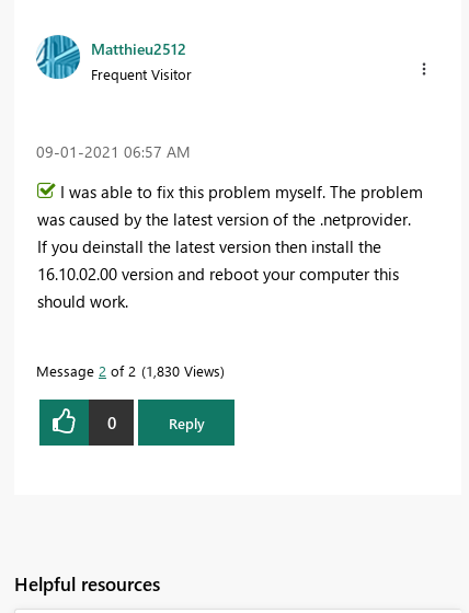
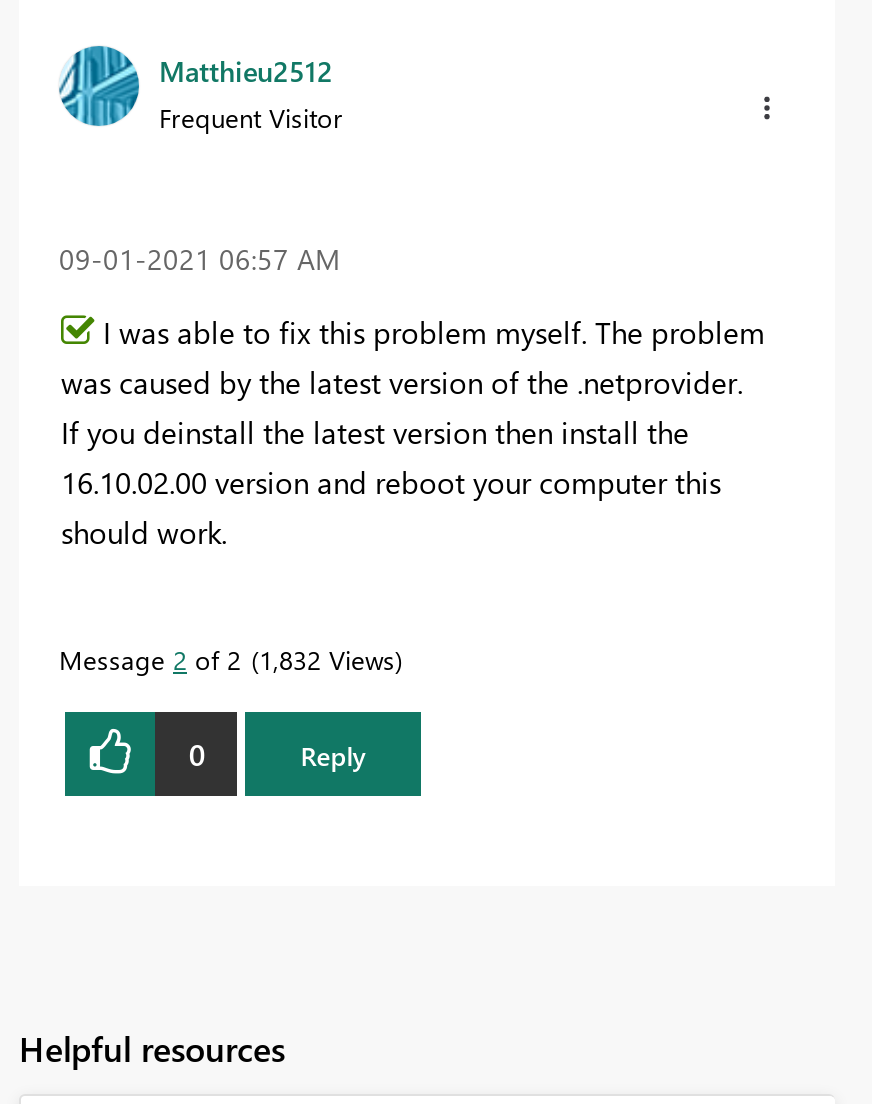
- Message 2 of 2 1,830 Views
+ Message 2 of 2 1,832 Views
